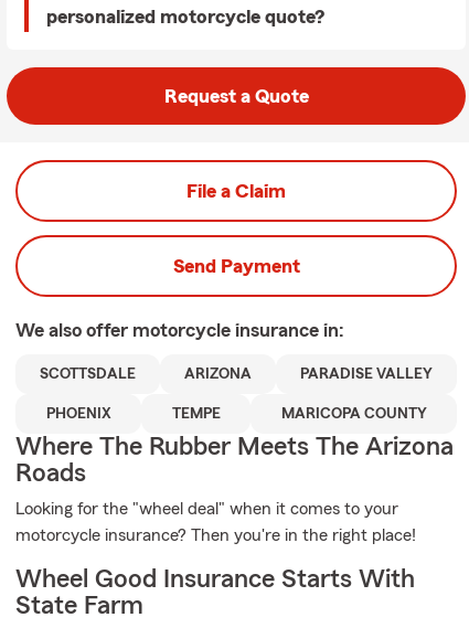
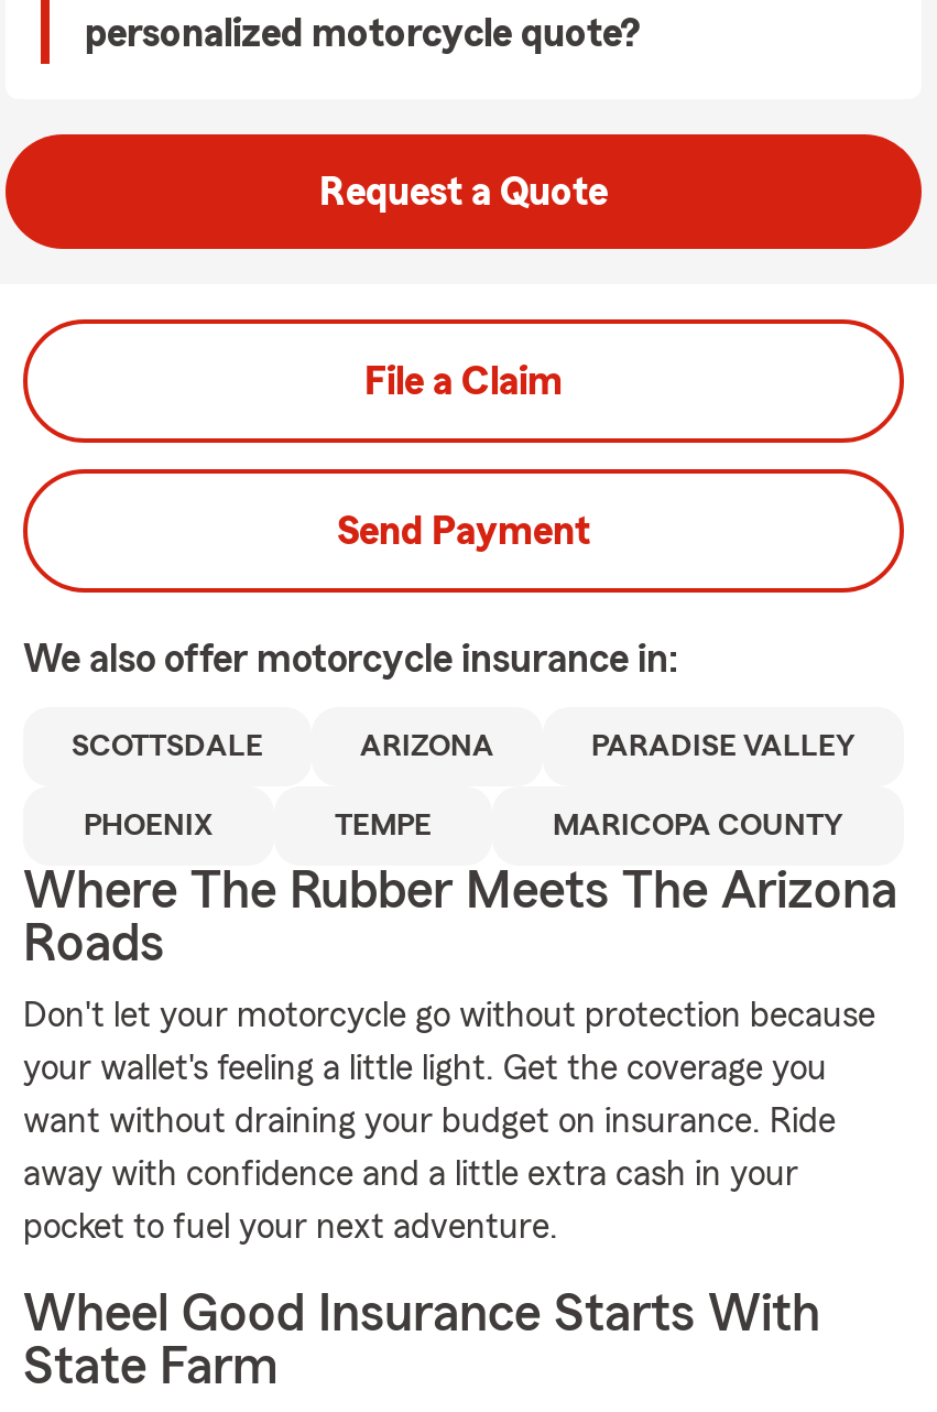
- Looking for the "wheel deal" when it comes to your
- motorcycle insurance? Then you're in the right place!
+ Don't let your motorcycle go without protection because
+ your wallet's feeling a little light. Get the coverage you
+ want without draining your budget on insurance. Ride
+ away with confidence and a little extra cash in your
+ pocket to fuel your next adventure.
